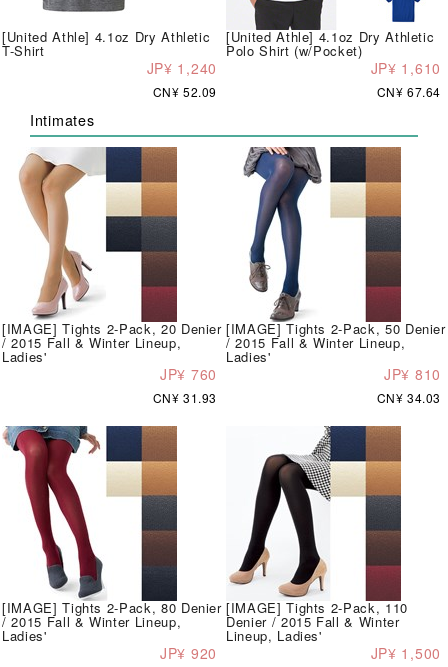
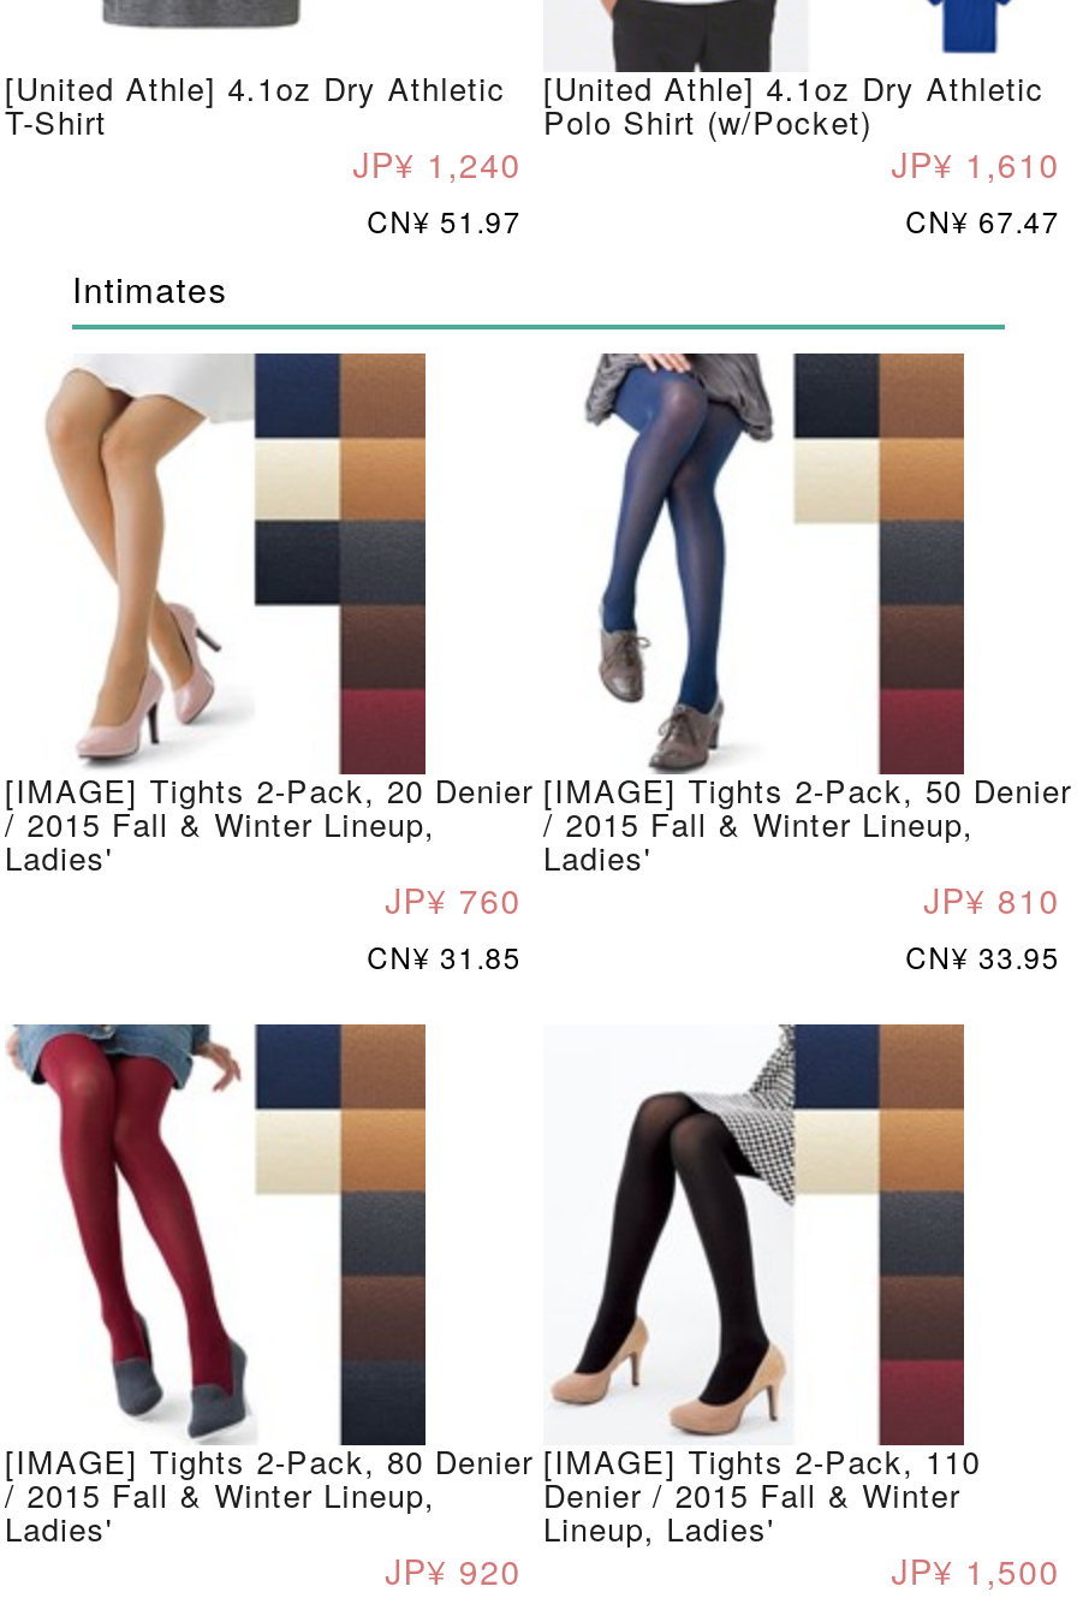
- CN¥ 52.09
+ CN¥ 51.97

- CN¥ 67.64
+ CN¥ 67.47

- CN¥ 31.93
+ CN¥ 31.85

- CN¥ 34.03
+ CN¥ 33.95
